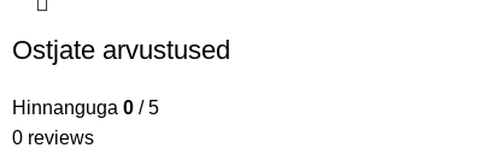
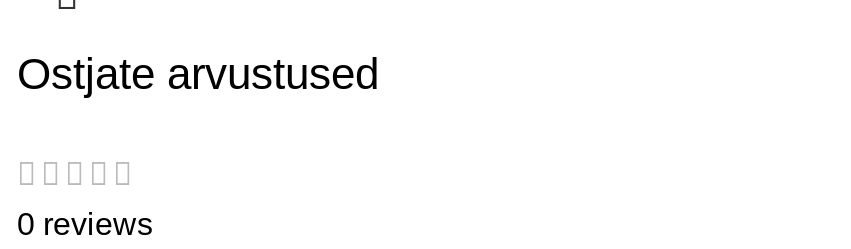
- Hinnanguga 0 / 5
